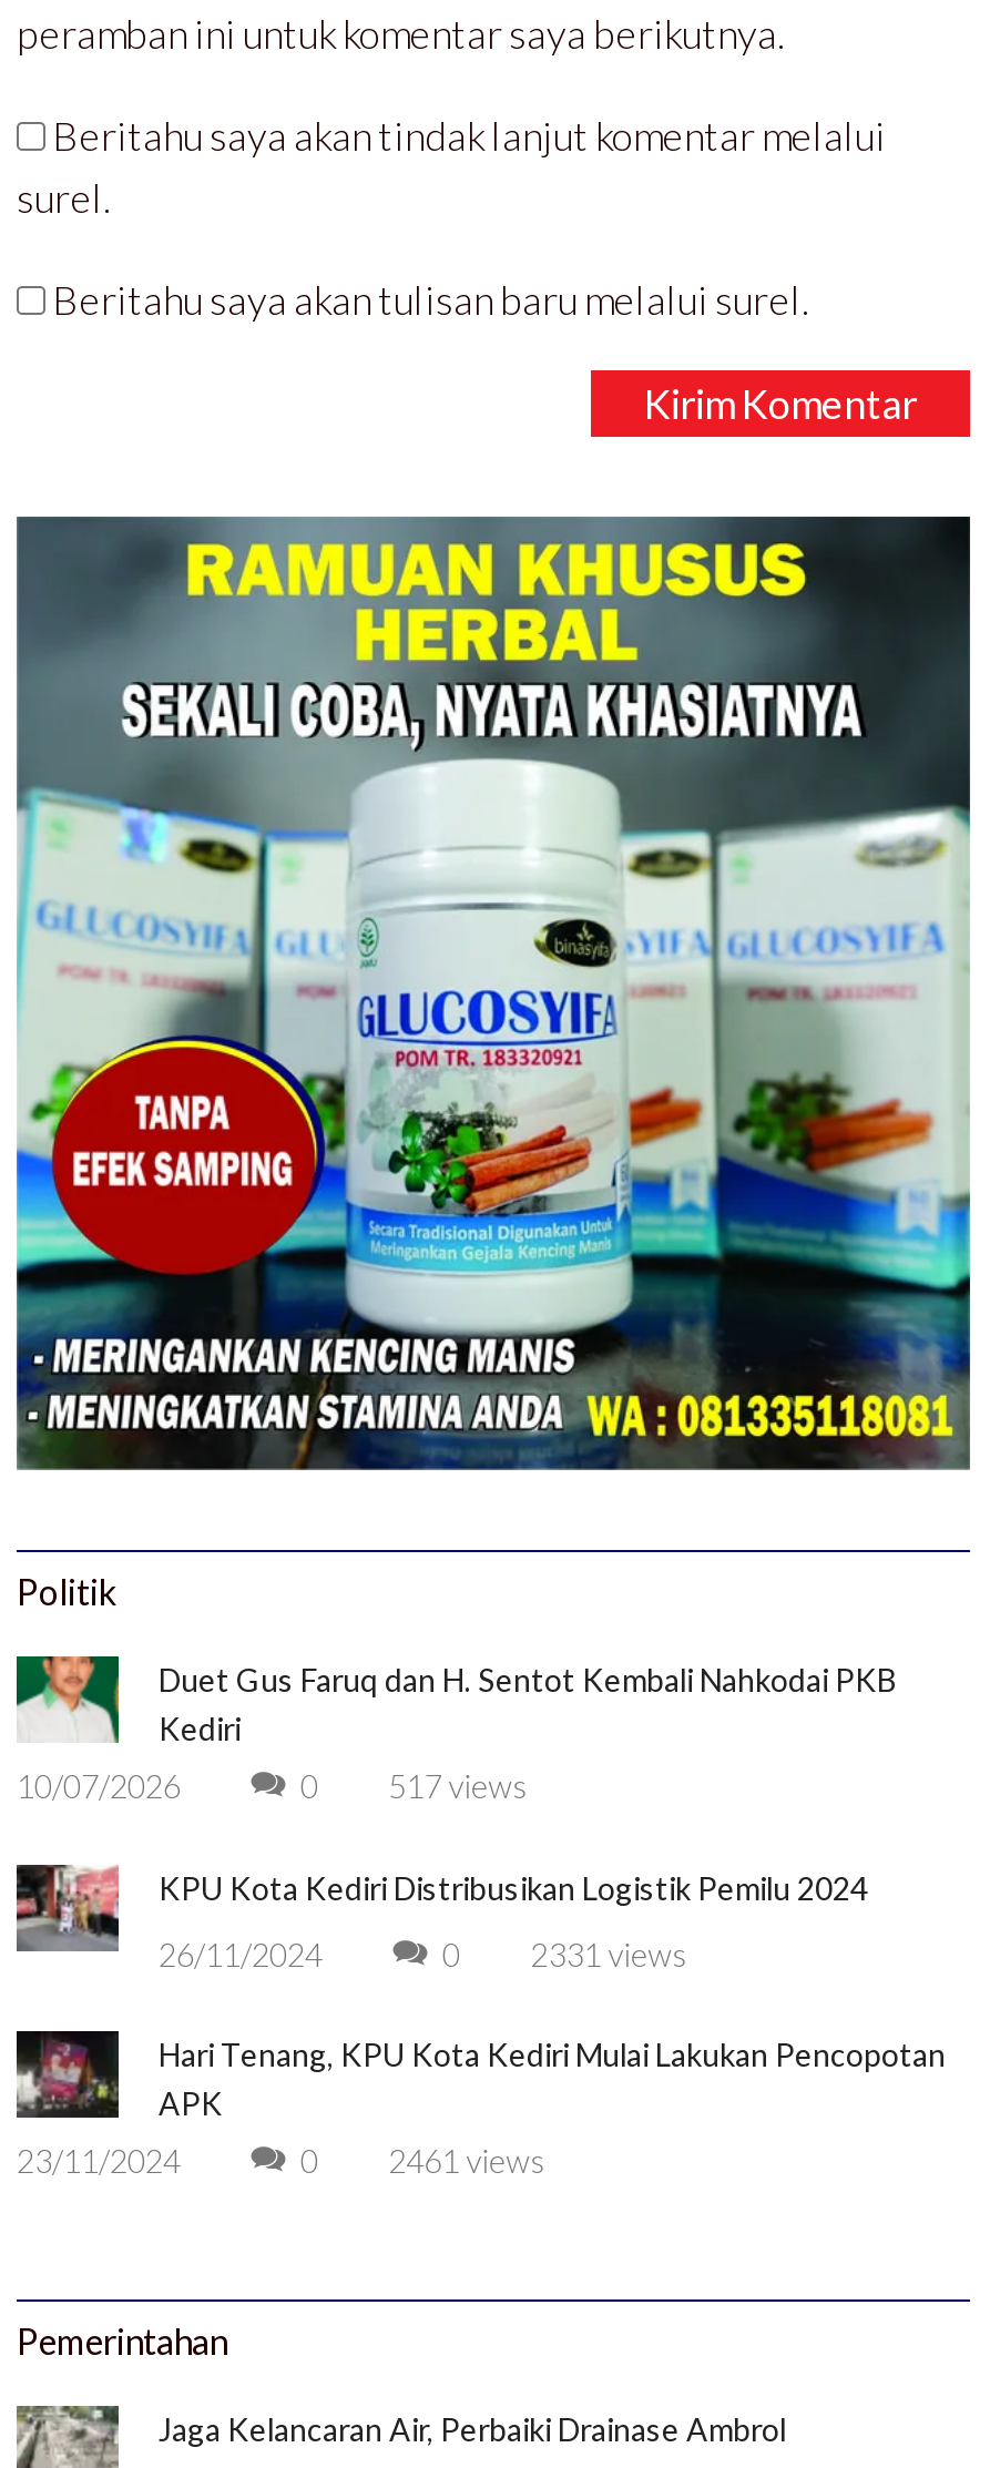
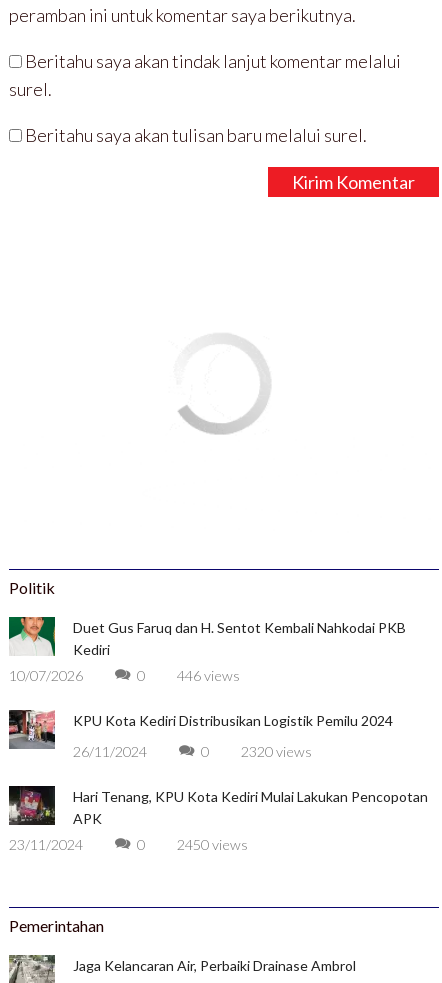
- [image]

- 0 517 views
+ 0 446 views

- 0 2331 views
+ 0 2320 views

- 0 2461 views
+ 0 2450 views
